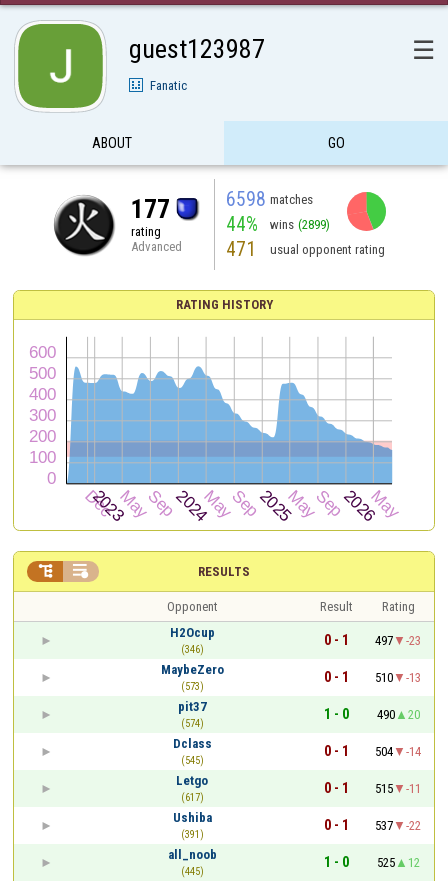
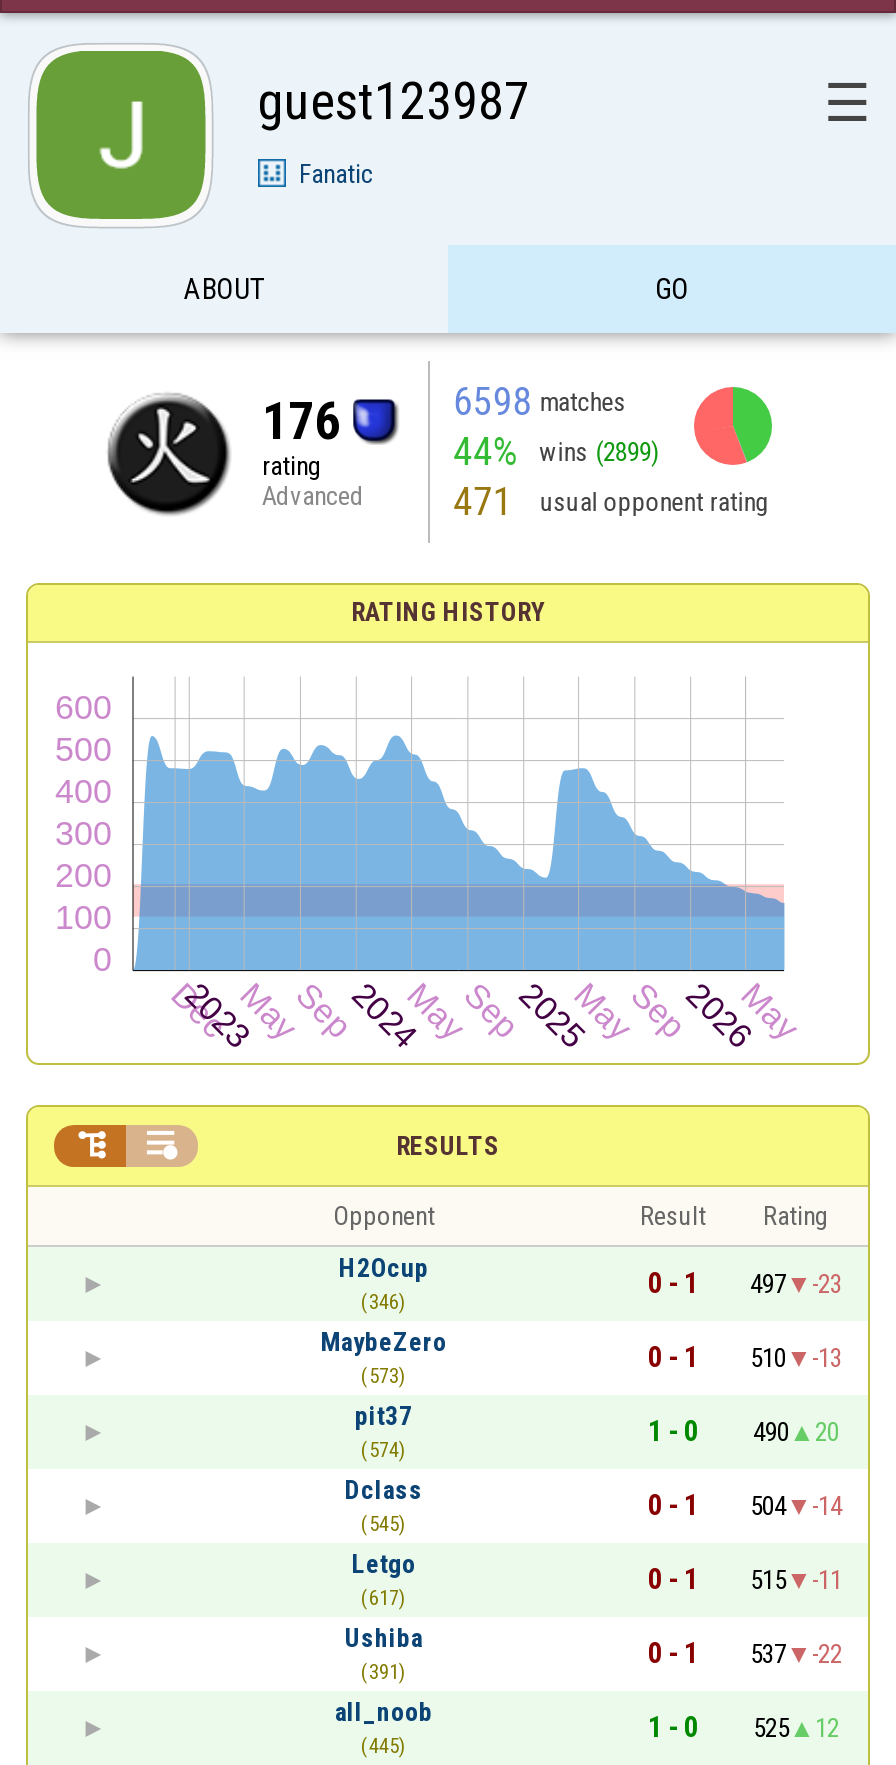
- 177
+ 176
